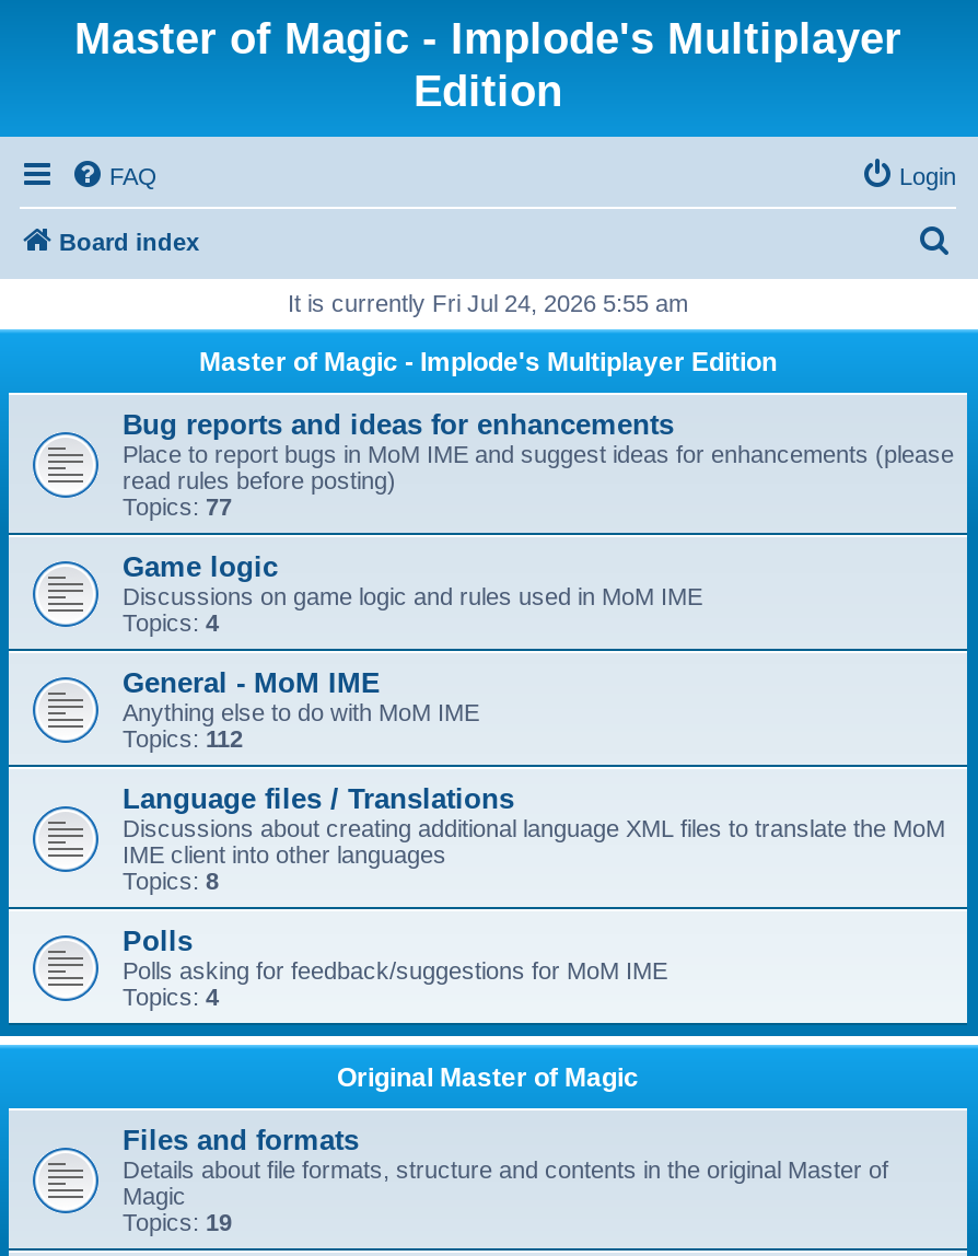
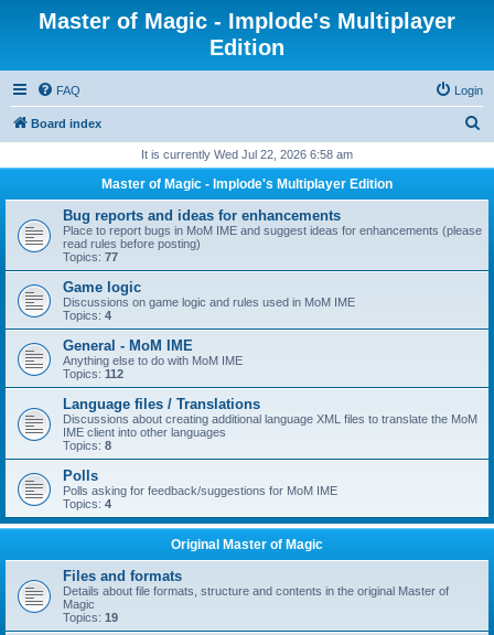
- It is currently Fri Jul 24, 2026 5:55 am
+ It is currently Wed Jul 22, 2026 6:58 am
